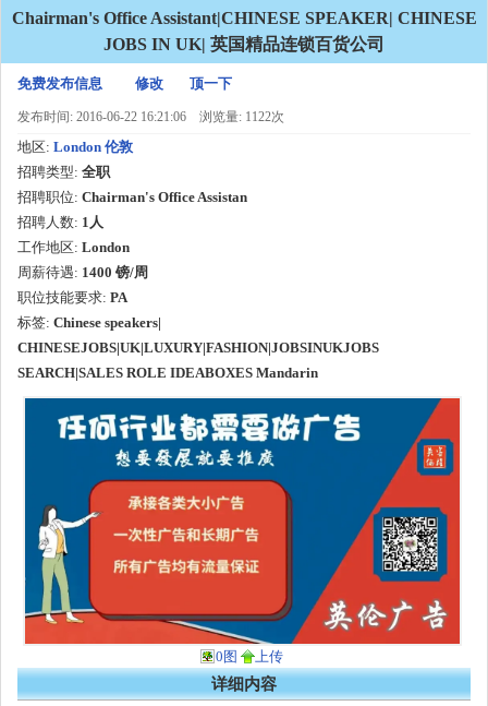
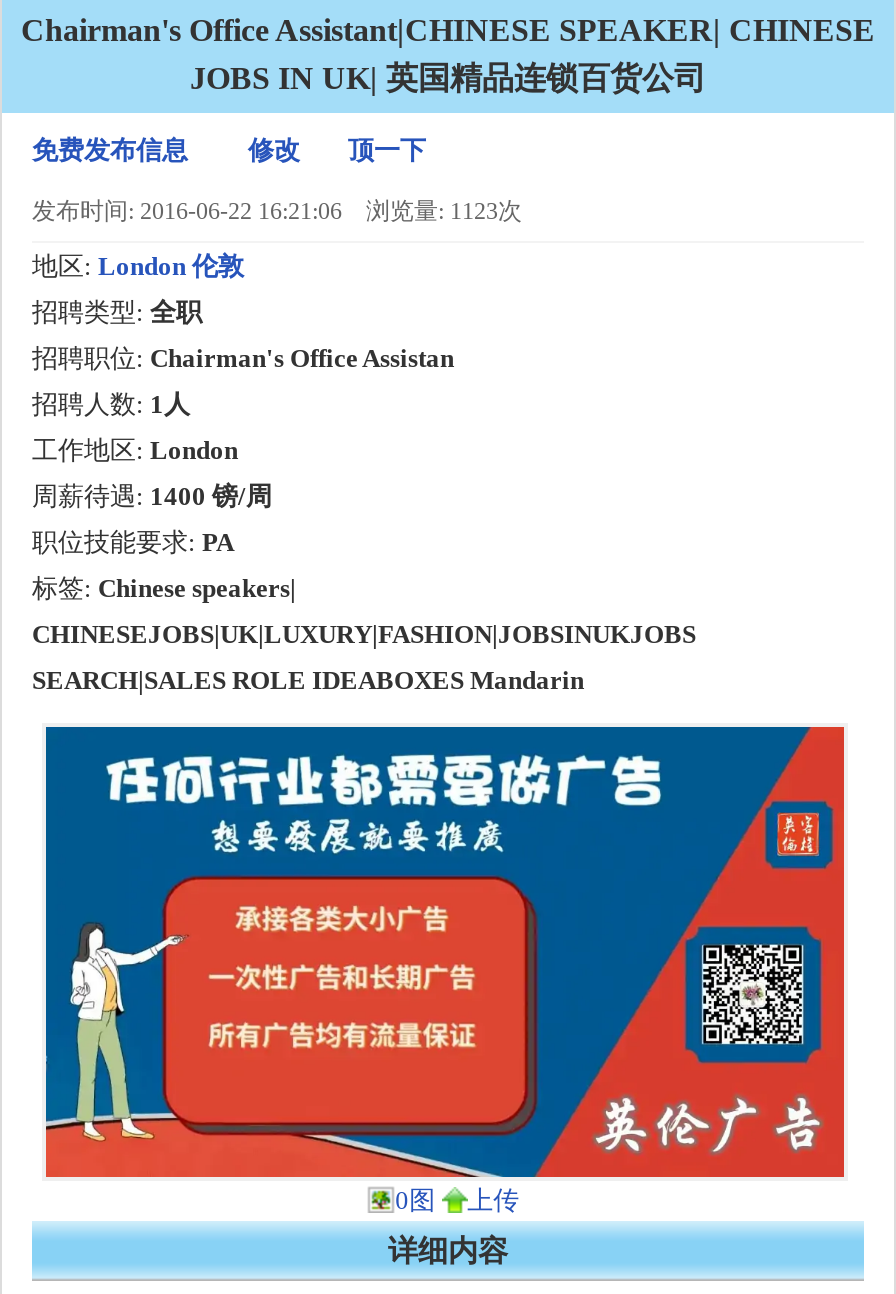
- 发布时间: 2016-06-22 16:21:06浏览量: 1122次
+ 发布时间: 2016-06-22 16:21:06浏览量: 1123次
